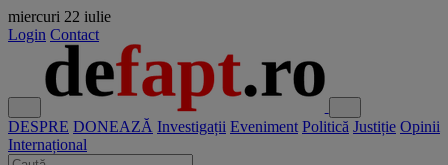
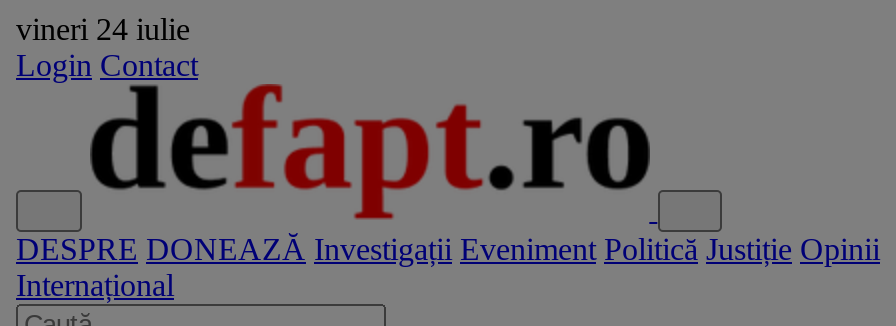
- miercuri 22 iulie
+ vineri 24 iulie
